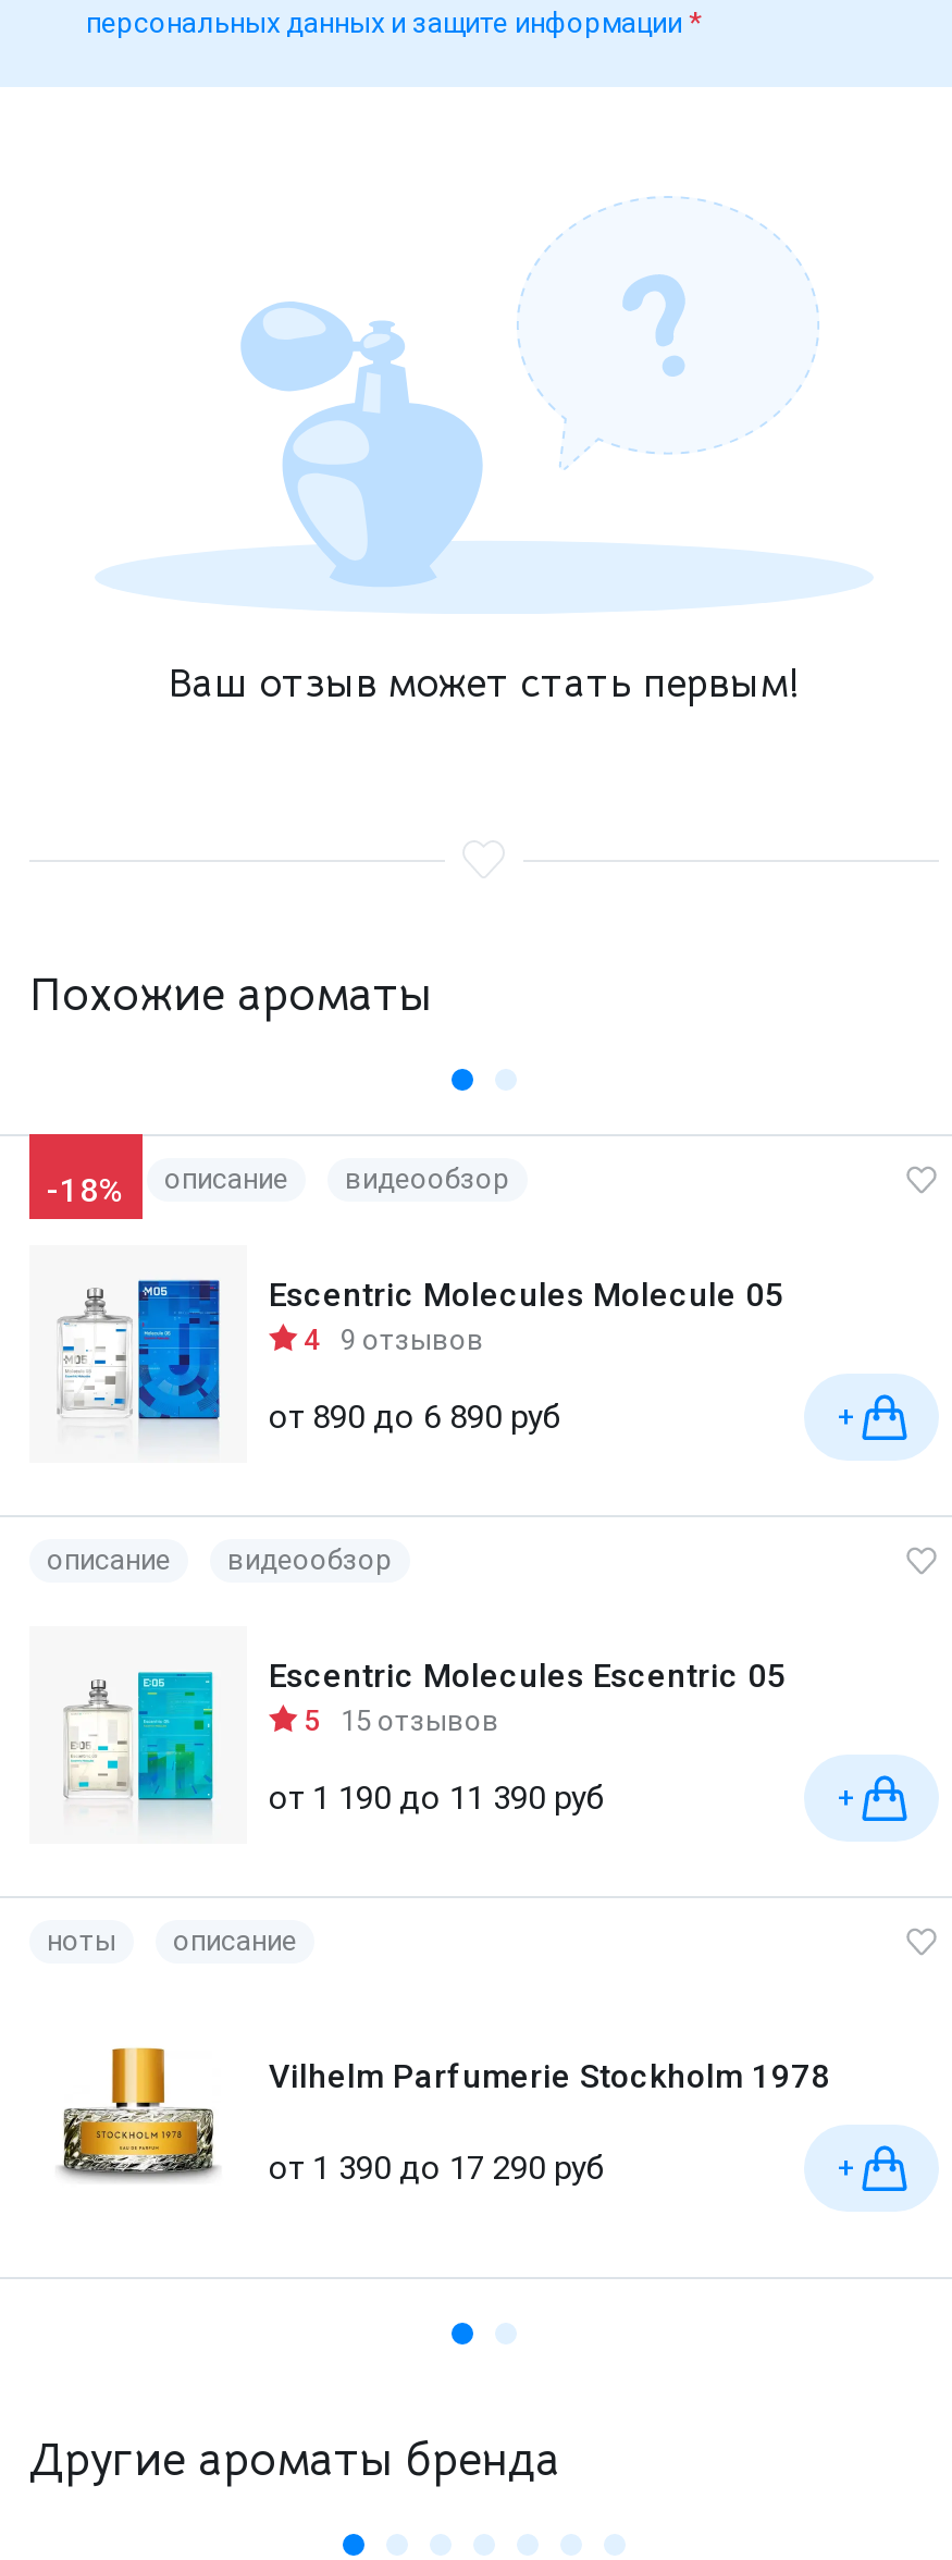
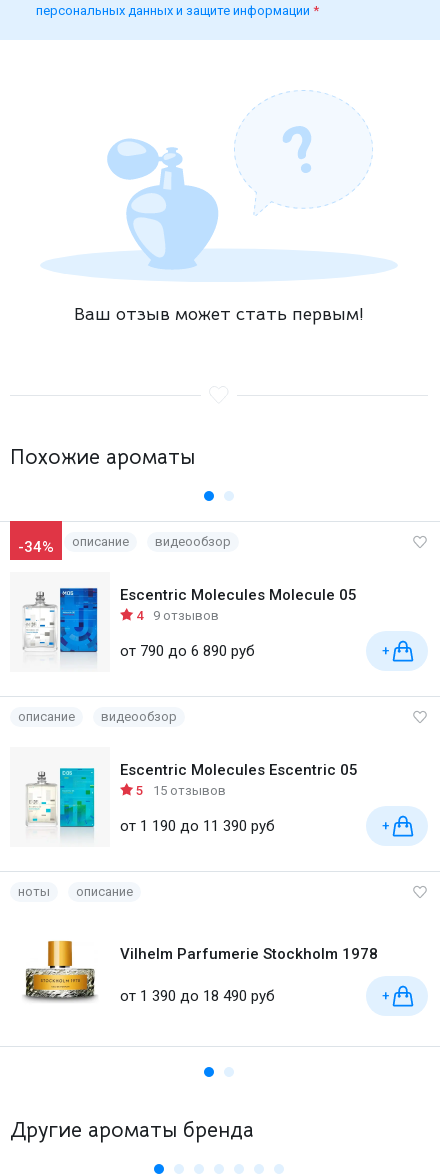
- -18% описание видеообзор
+ -34% описание видеообзор

- от 890 до 6 890 руб
+ от 790 до 6 890 руб

- от 1 390 до 17 290 руб
+ от 1 390 до 18 490 руб
